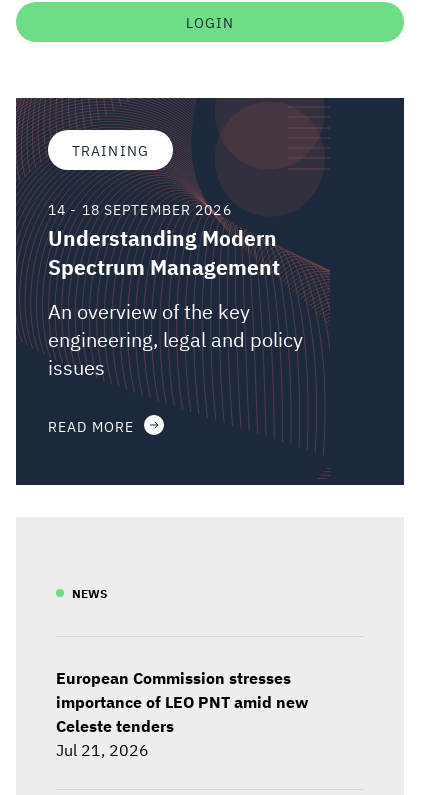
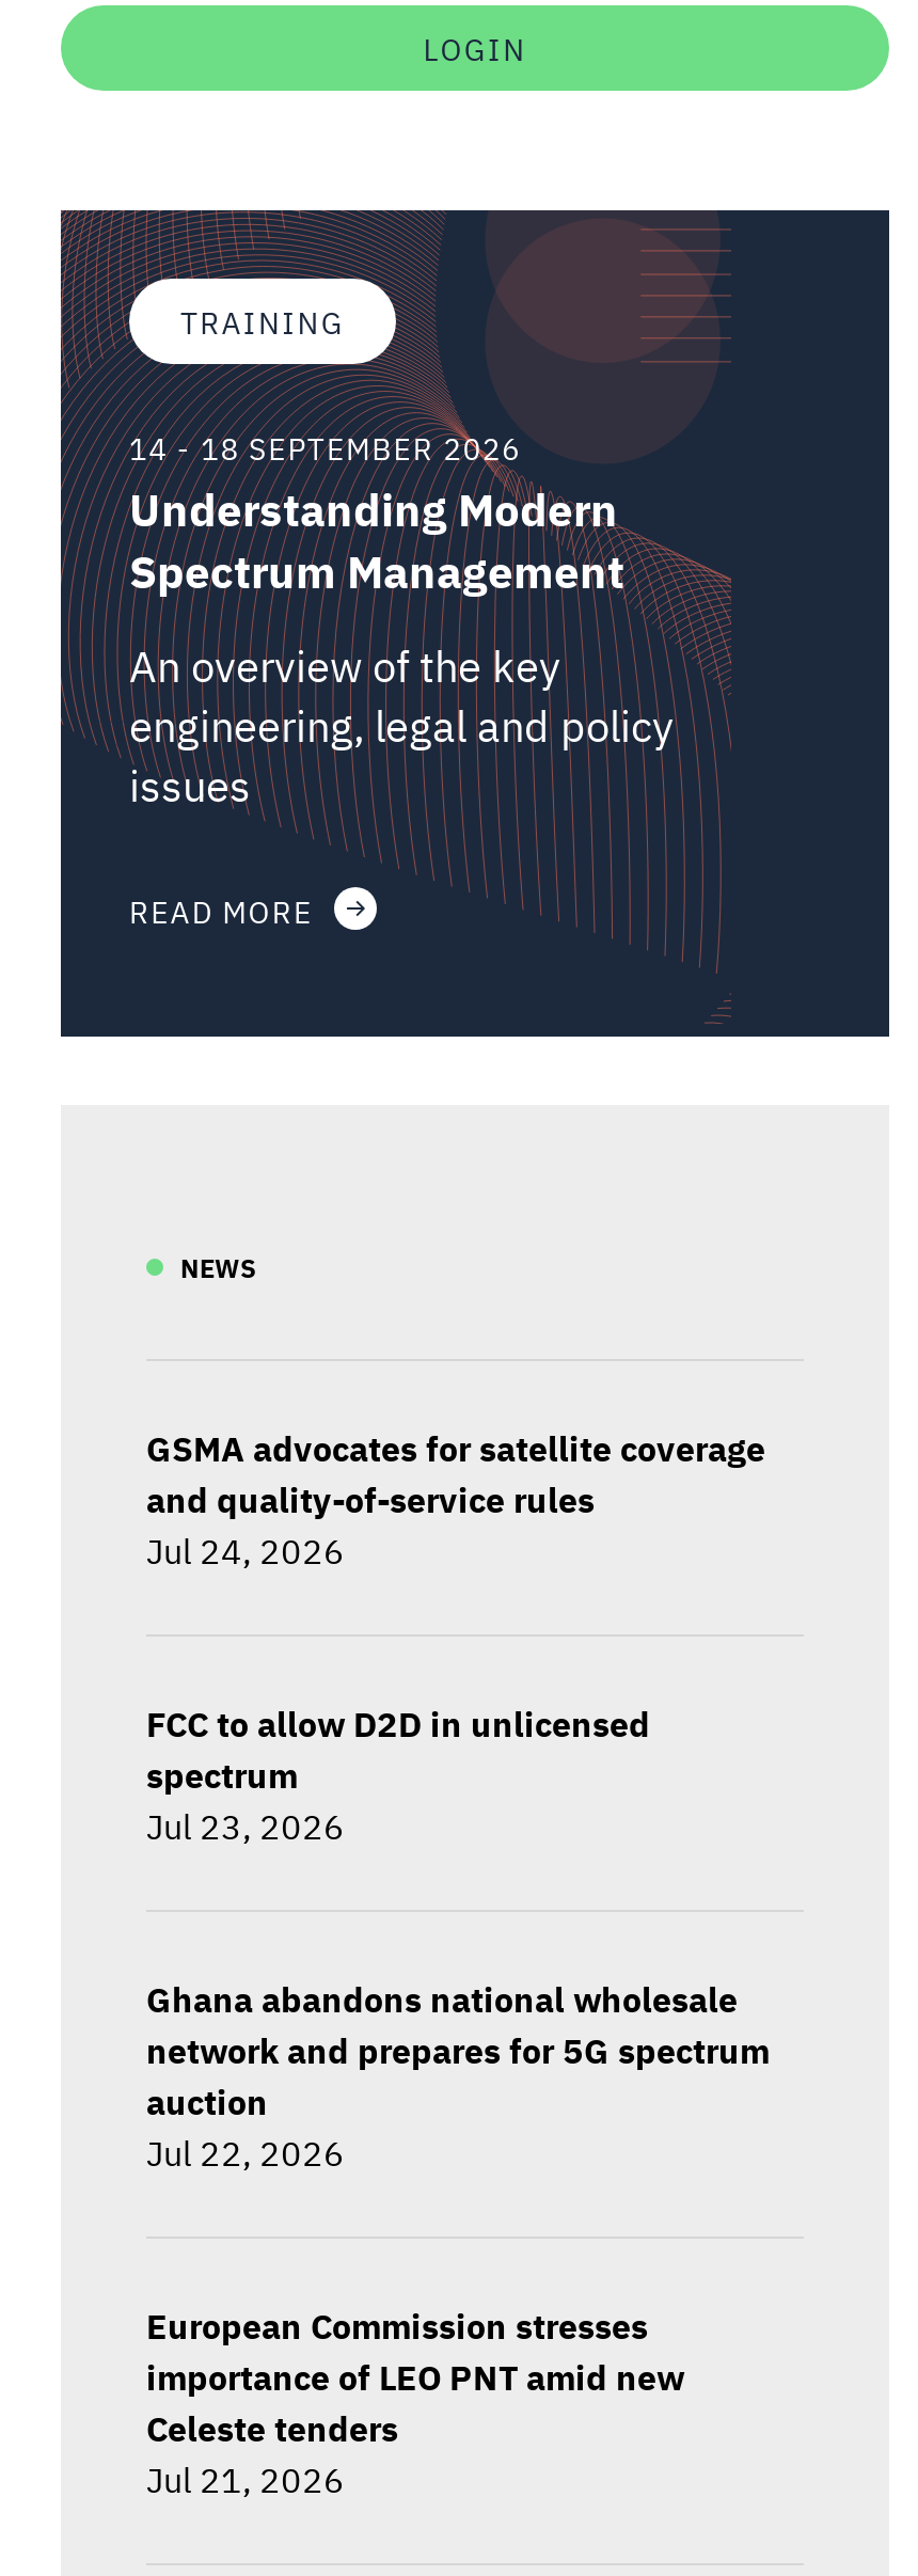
+ GSMA advocates for satellite coverage
+ and quality-of-service rules
+ Jul 24, 2026

+ FCC to allow D2D in unlicensed
+ spectrum
+ Jul 23, 2026

+ Ghana abandons national wholesale
+ network and prepares for 5G spectrum
+ auction
+ Jul 22, 2026
